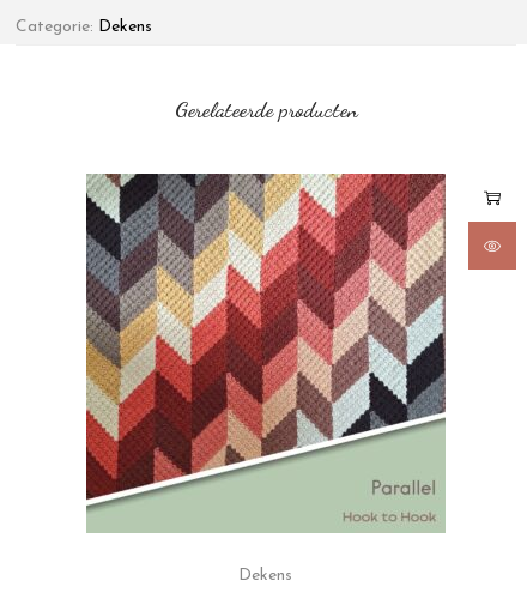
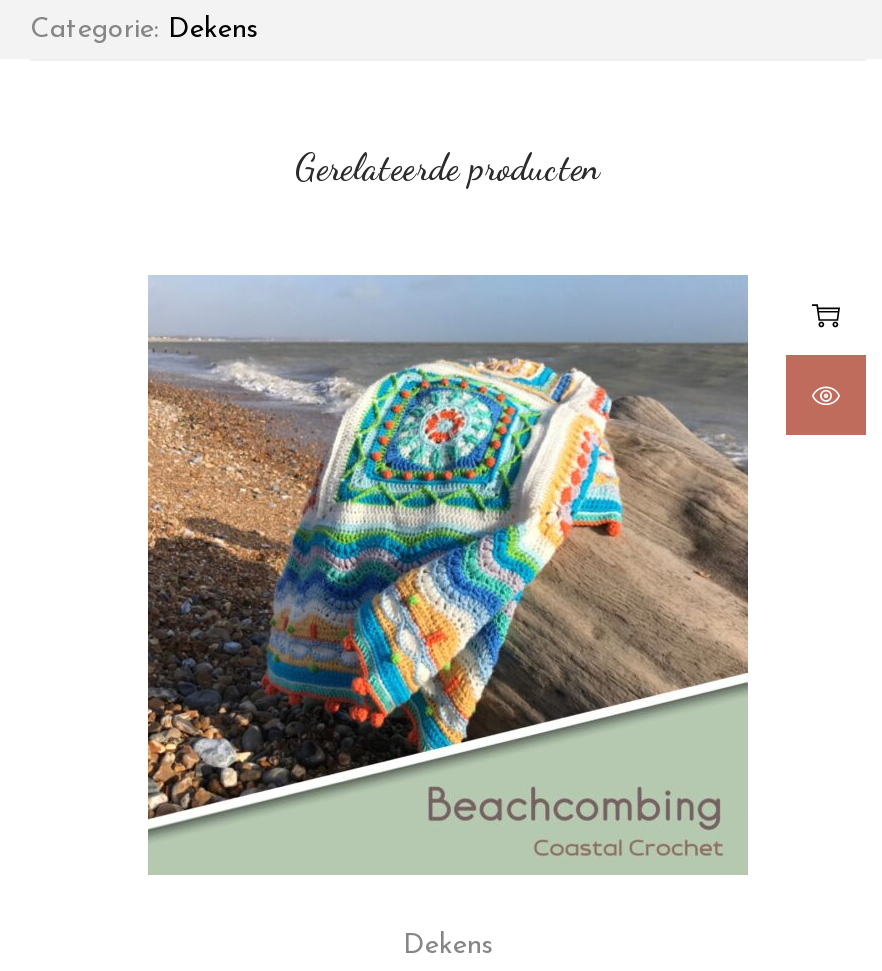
- [image]
+ [image]
